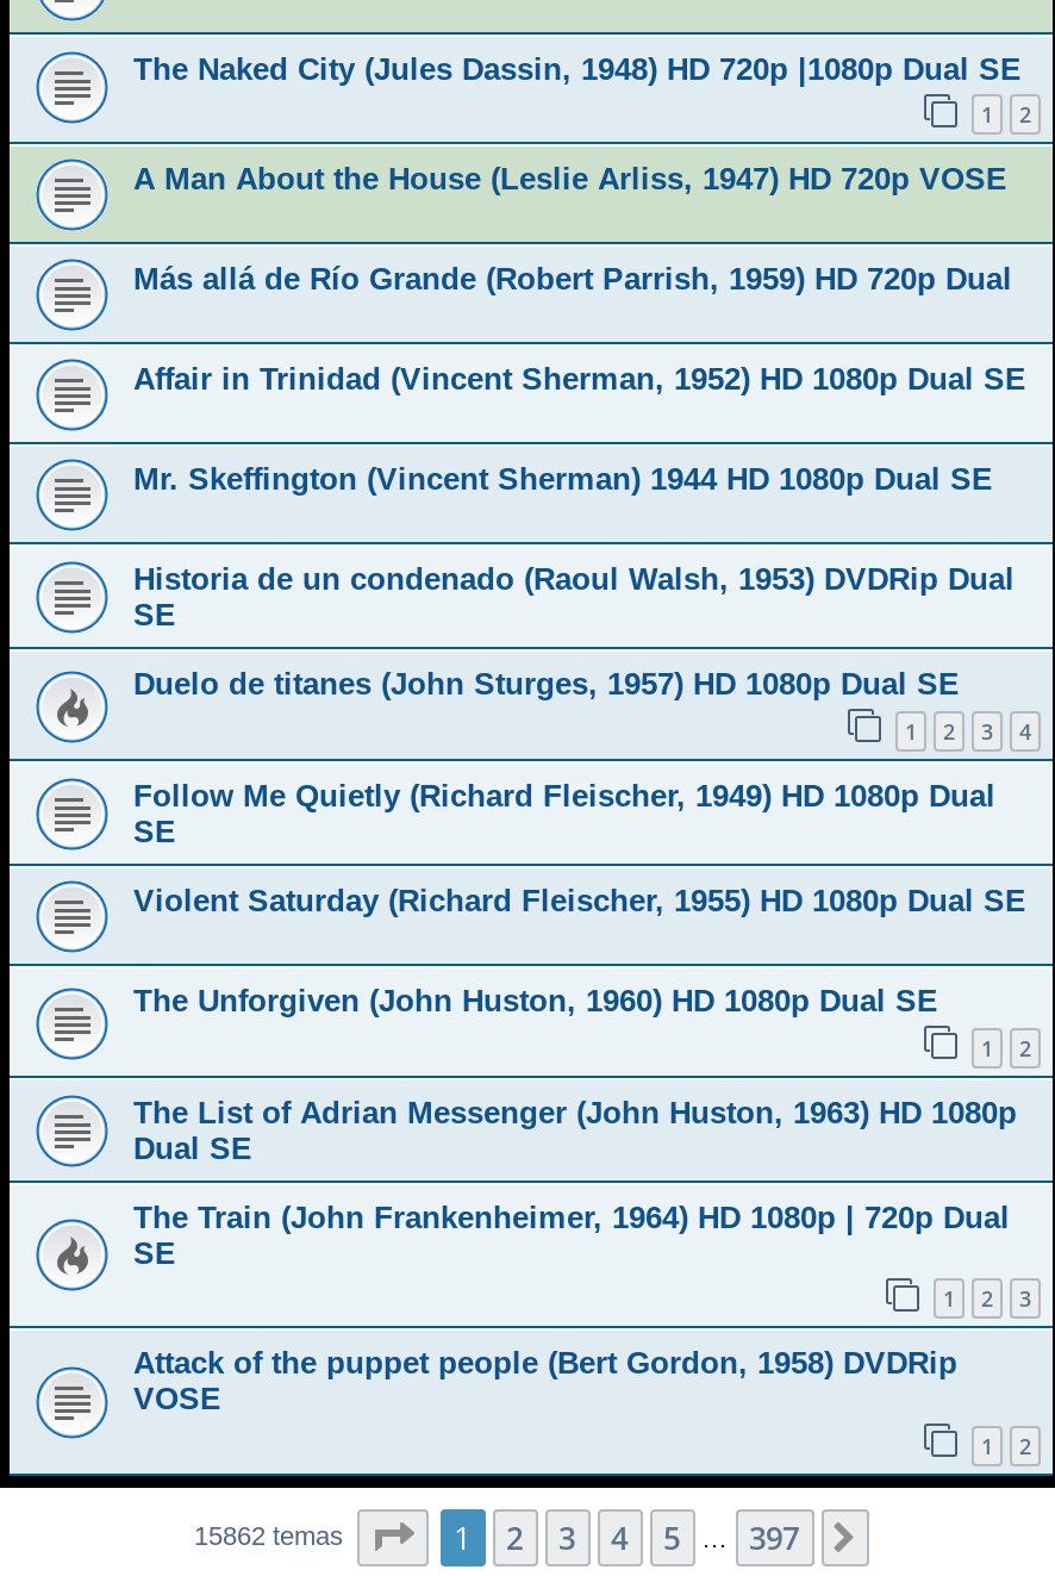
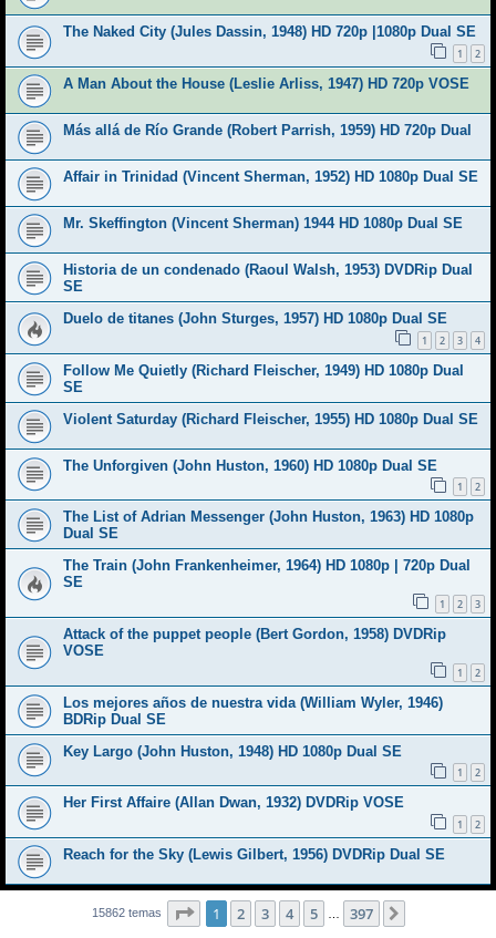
+ [image]
+ Los mejores años de nuestra vida (William Wyler, 1946)
+ BDRip Dual SE
+ Key Largo (John Huston, 1948) HD 1080p Dual SE
+ 1
+ 2
+ Her First Affaire (Allan Dwan, 1932) DVDRip VOSE
+ 1
+ 2
+ Reach for the Sky (Lewis Gilbert, 1956) DVDRip Dual SE

+ [image]
